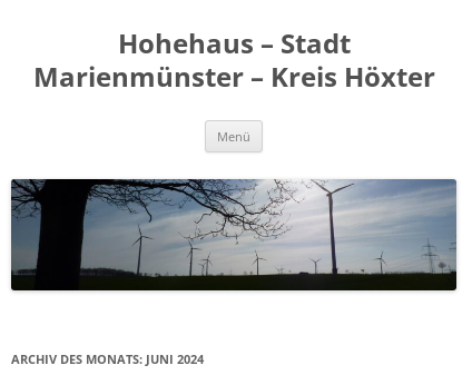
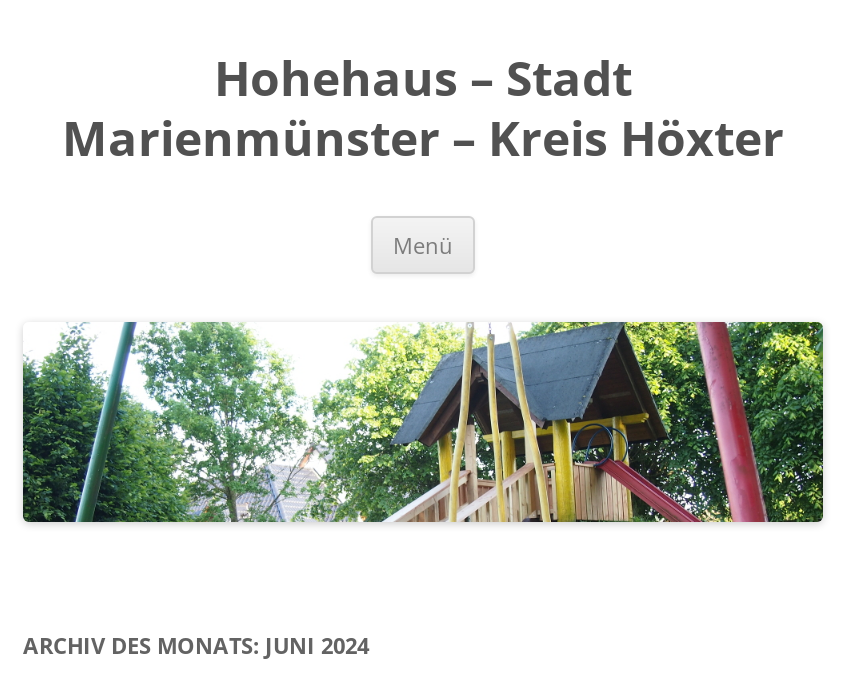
- [image]
+ [image]
